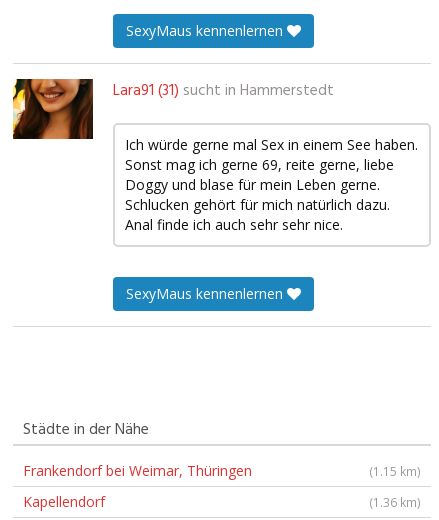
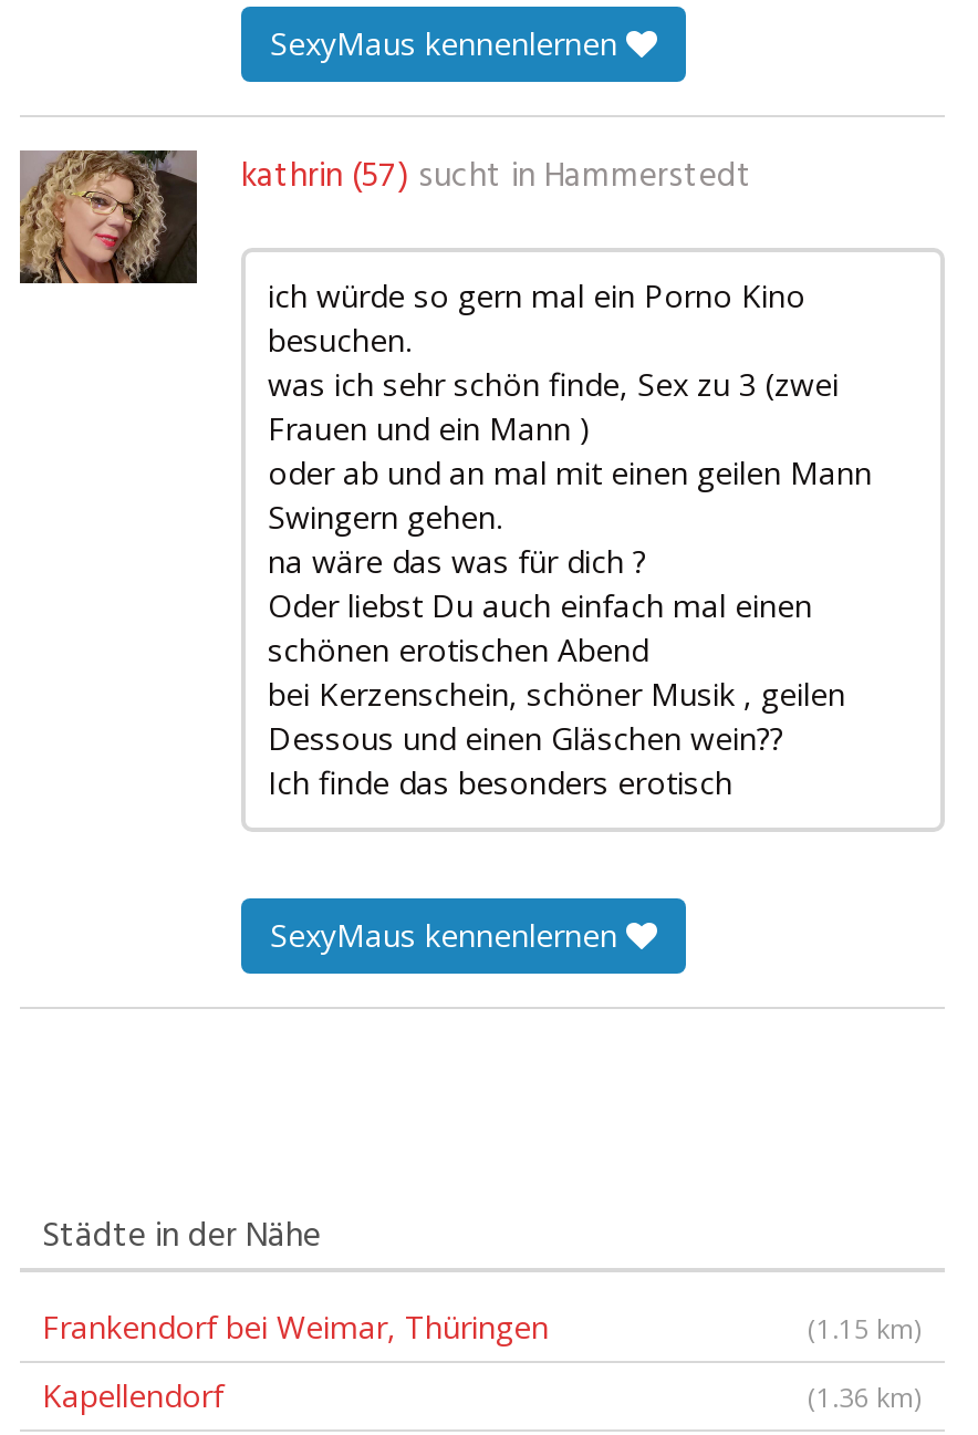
- [image]
- Lara91 (31) sucht in Hammerstedt
+ [image]
+ kathrin (57) sucht in Hammerstedt

- Ich würde gerne mal Sex in einem See haben.
- Sonst mag ich gerne 69, reite gerne, liebe
- Doggy und blase für mein Leben gerne.
- Schlucken gehört für mich natürlich dazu.
- Anal finde ich auch sehr sehr nice.
+ ich würde so gern mal ein Porno Kino
+ besuchen.
+ was ich sehr schön finde, Sex zu 3 (zwei
+ Frauen und ein Mann )
+ oder ab und an mal mit einen geilen Mann
+ Swingern gehen.
+ na wäre das was für dich ?
+ Oder liebst Du auch einfach mal einen
+ schönen erotischen Abend
+ bei Kerzenschein, schöner Musik , geilen
+ Dessous und einen Gläschen wein??
+ Ich finde das besonders erotisch
